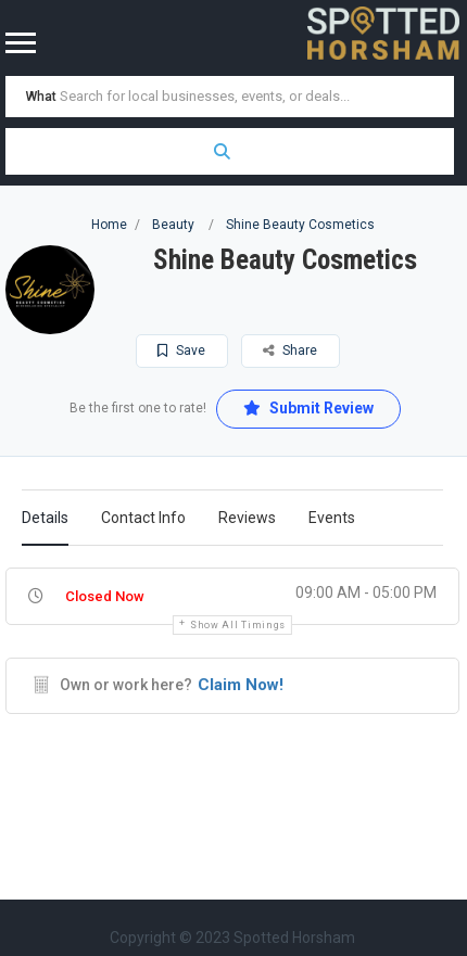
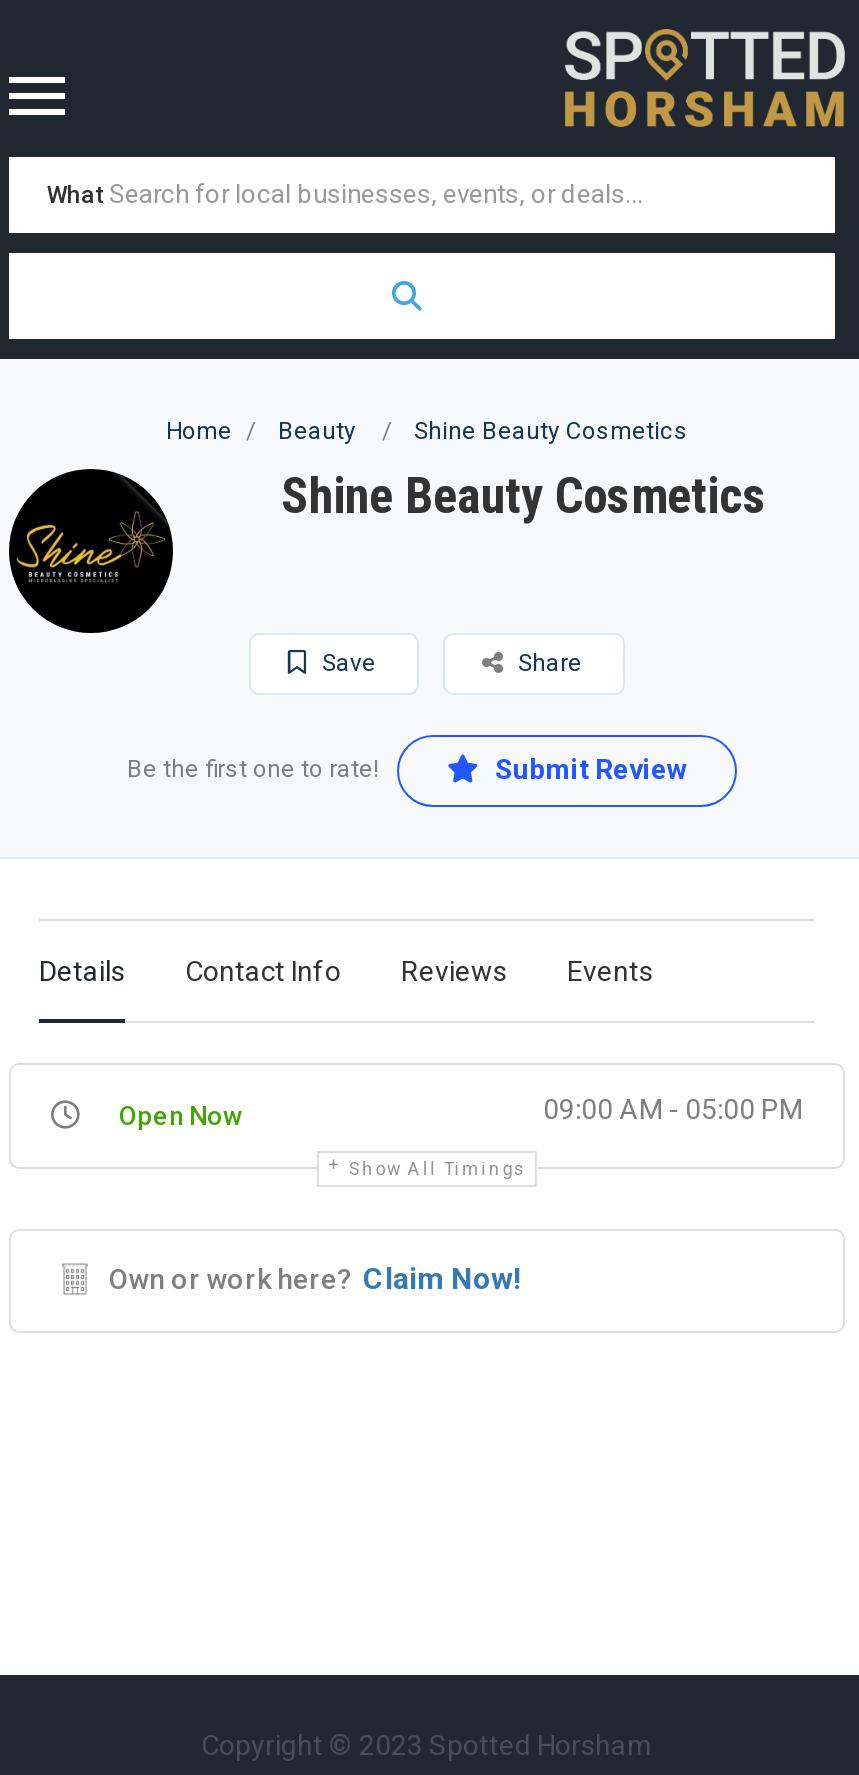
- Closed Now
+ Open Now
